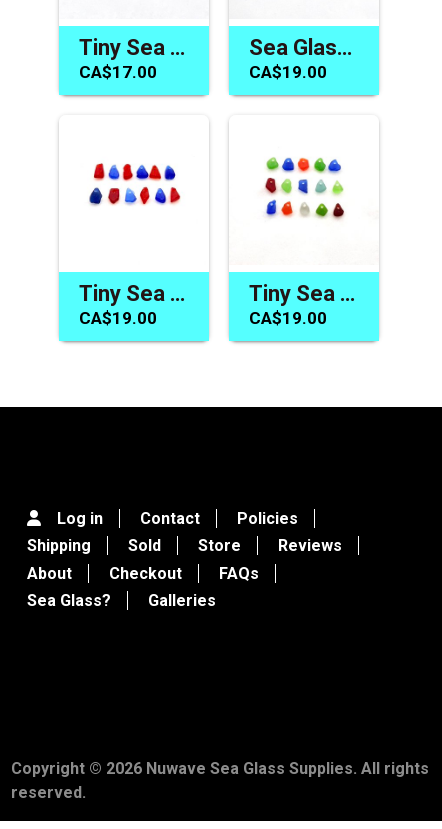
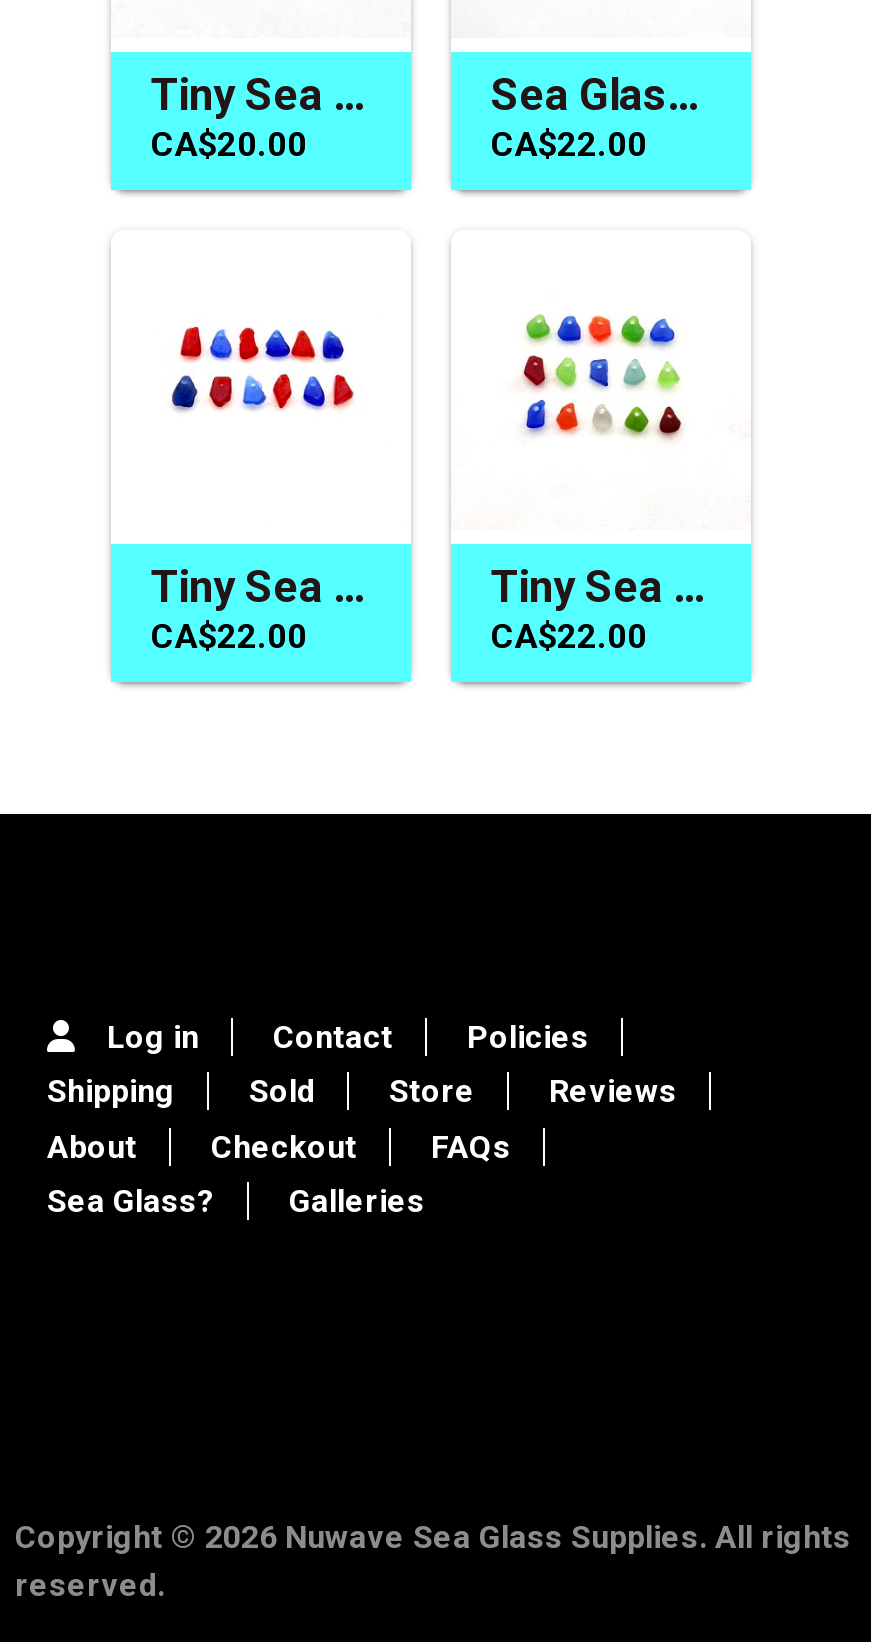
- CA$17.00
+ CA$20.00

- CA$19.00
+ CA$22.00

- CA$19.00
+ CA$22.00

- CA$19.00
+ CA$22.00
